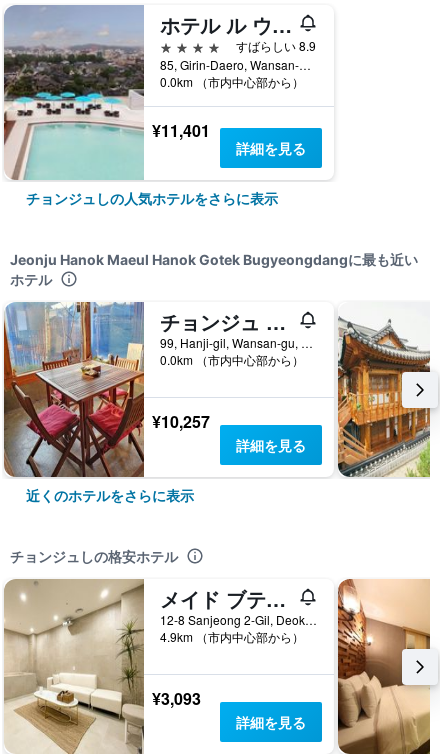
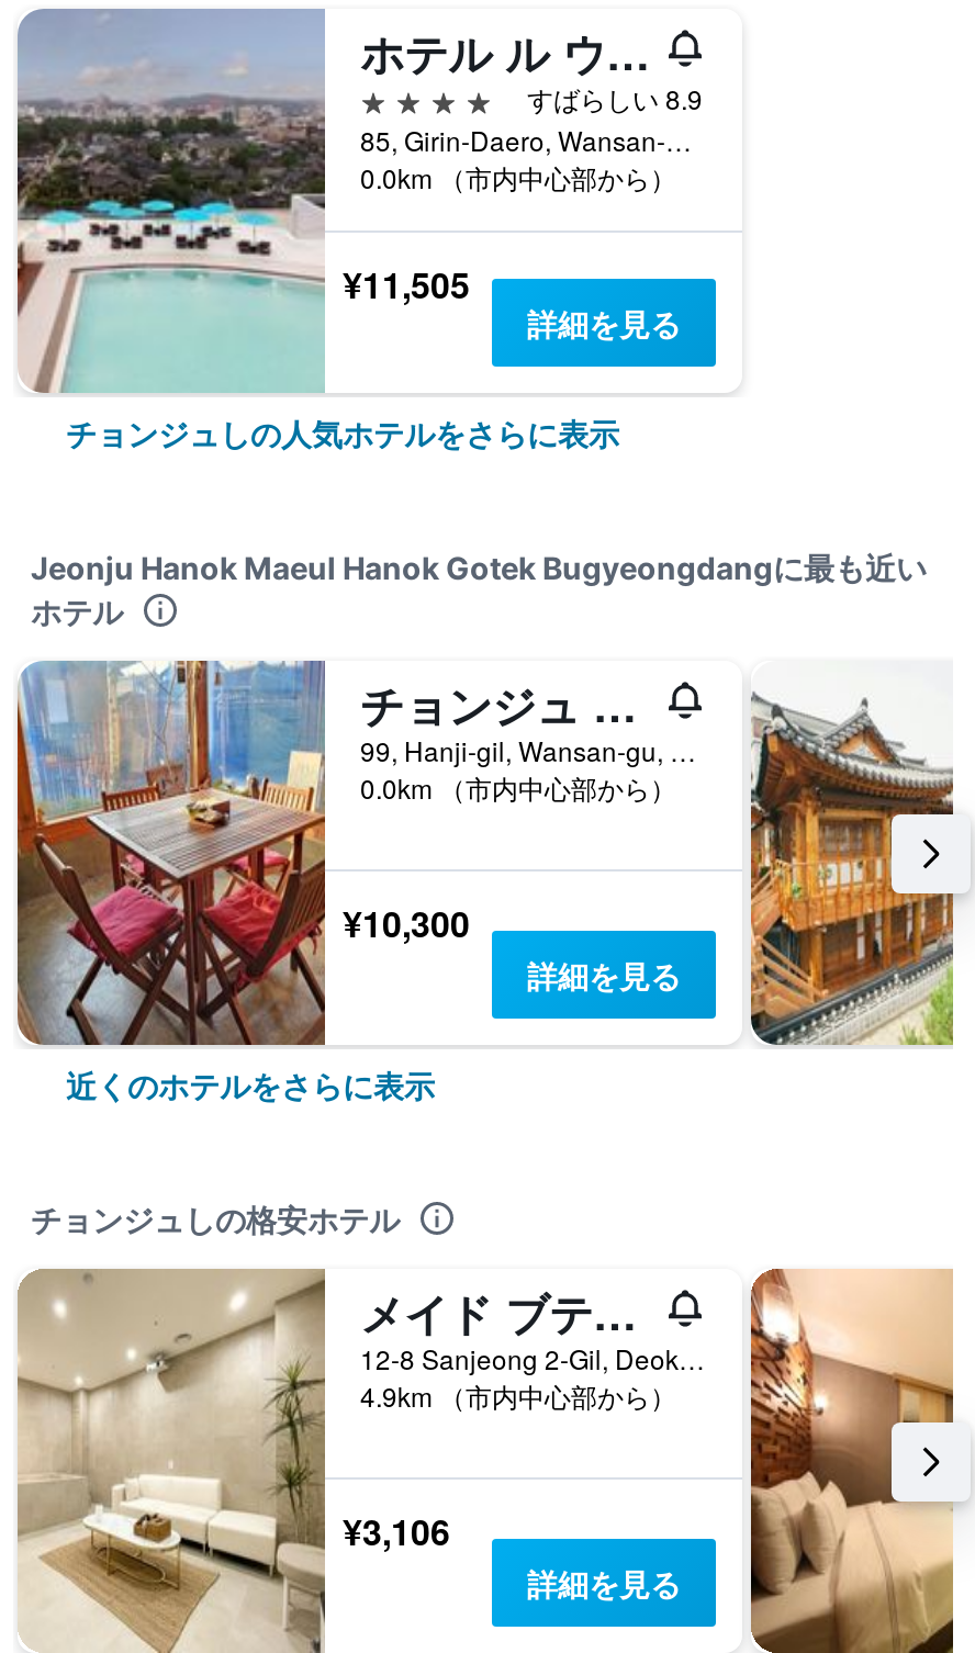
- ¥11,401
+ ¥11,505

- ¥10,257
+ ¥10,300

- ¥3,093
+ ¥3,106
